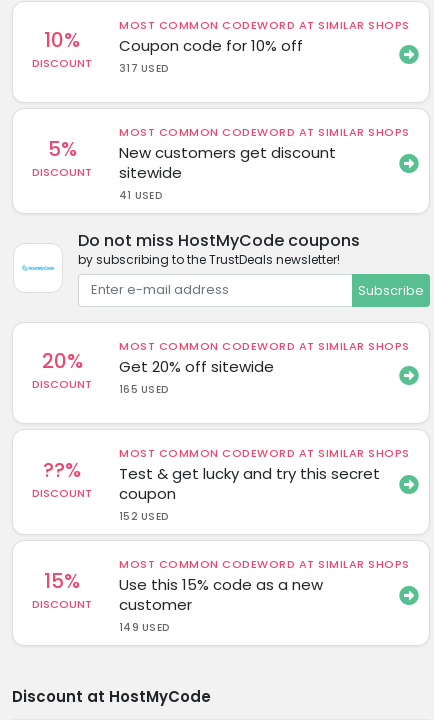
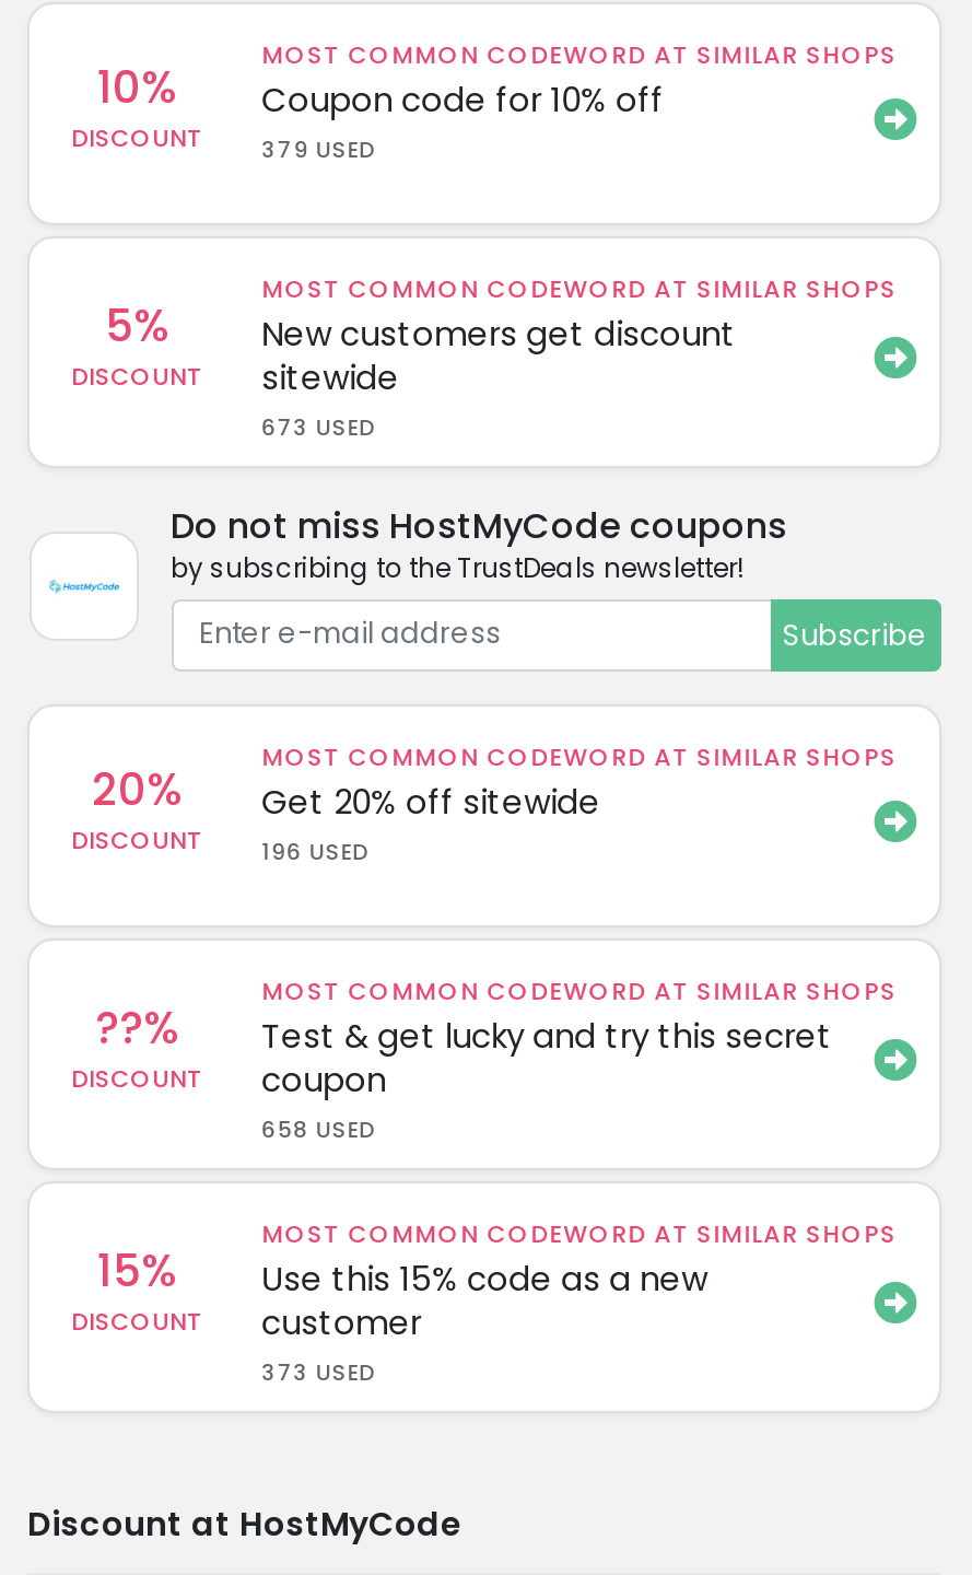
- DISCOUNT 317 USED
+ DISCOUNT 379 USED

- 41 USED
+ 673 USED

- DISCOUNT 165 USED
+ DISCOUNT 196 USED

- 152 USED
+ 658 USED

- 149 USED
+ 373 USED
